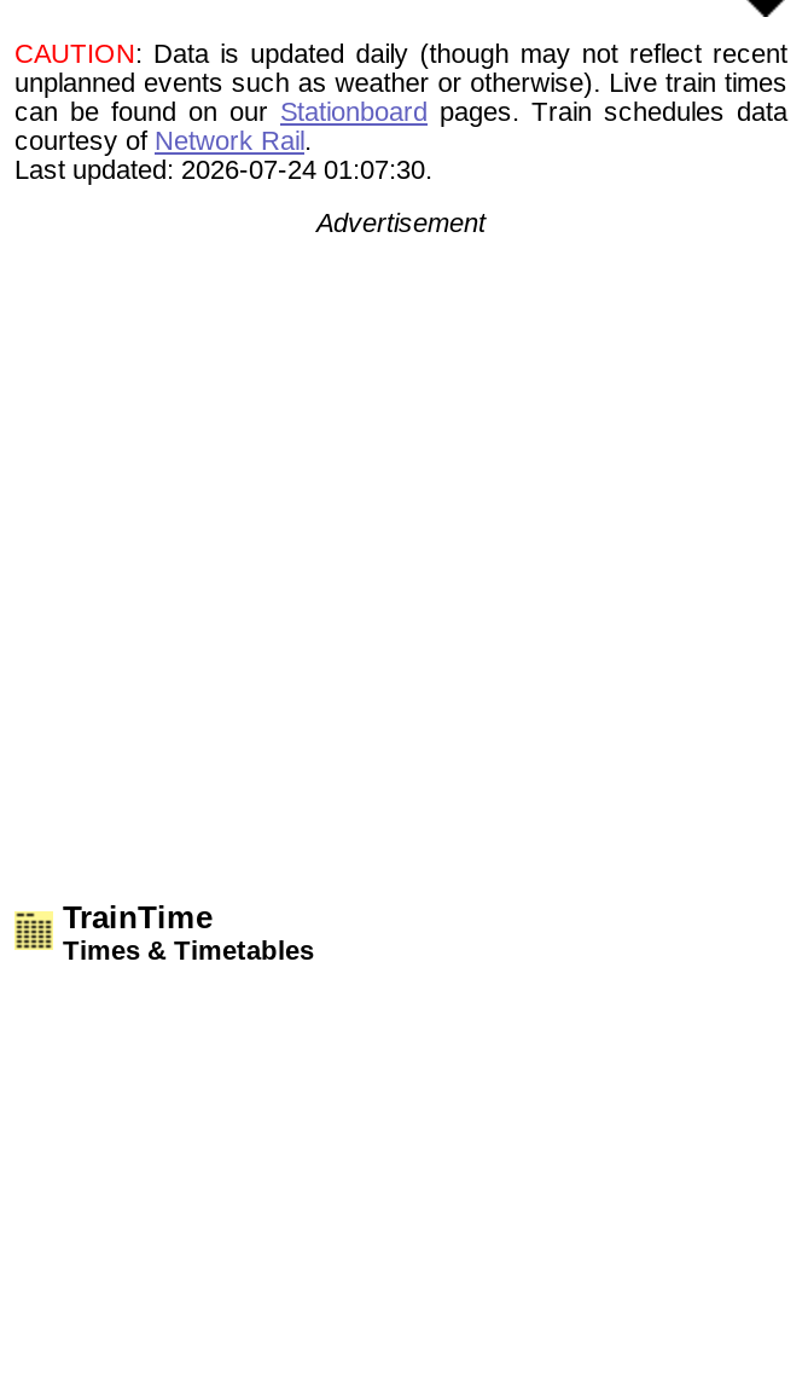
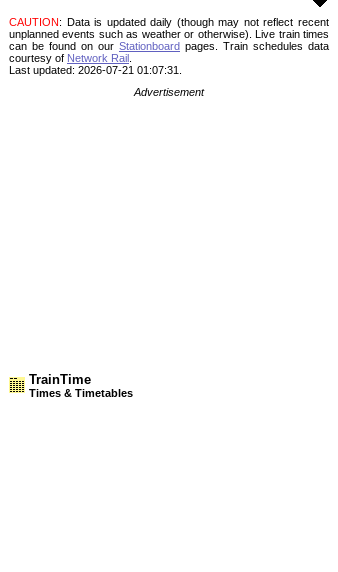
- Last updated: 2026-07-24 01:07:30.
+ Last updated: 2026-07-21 01:07:31.
